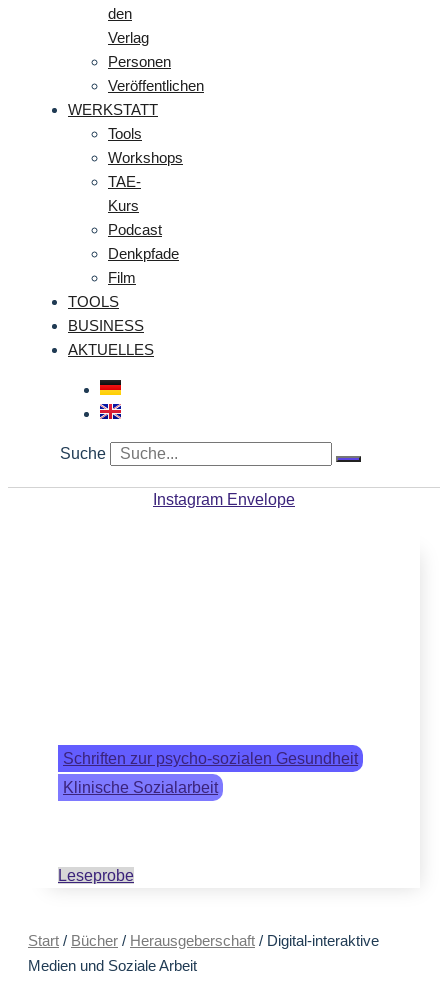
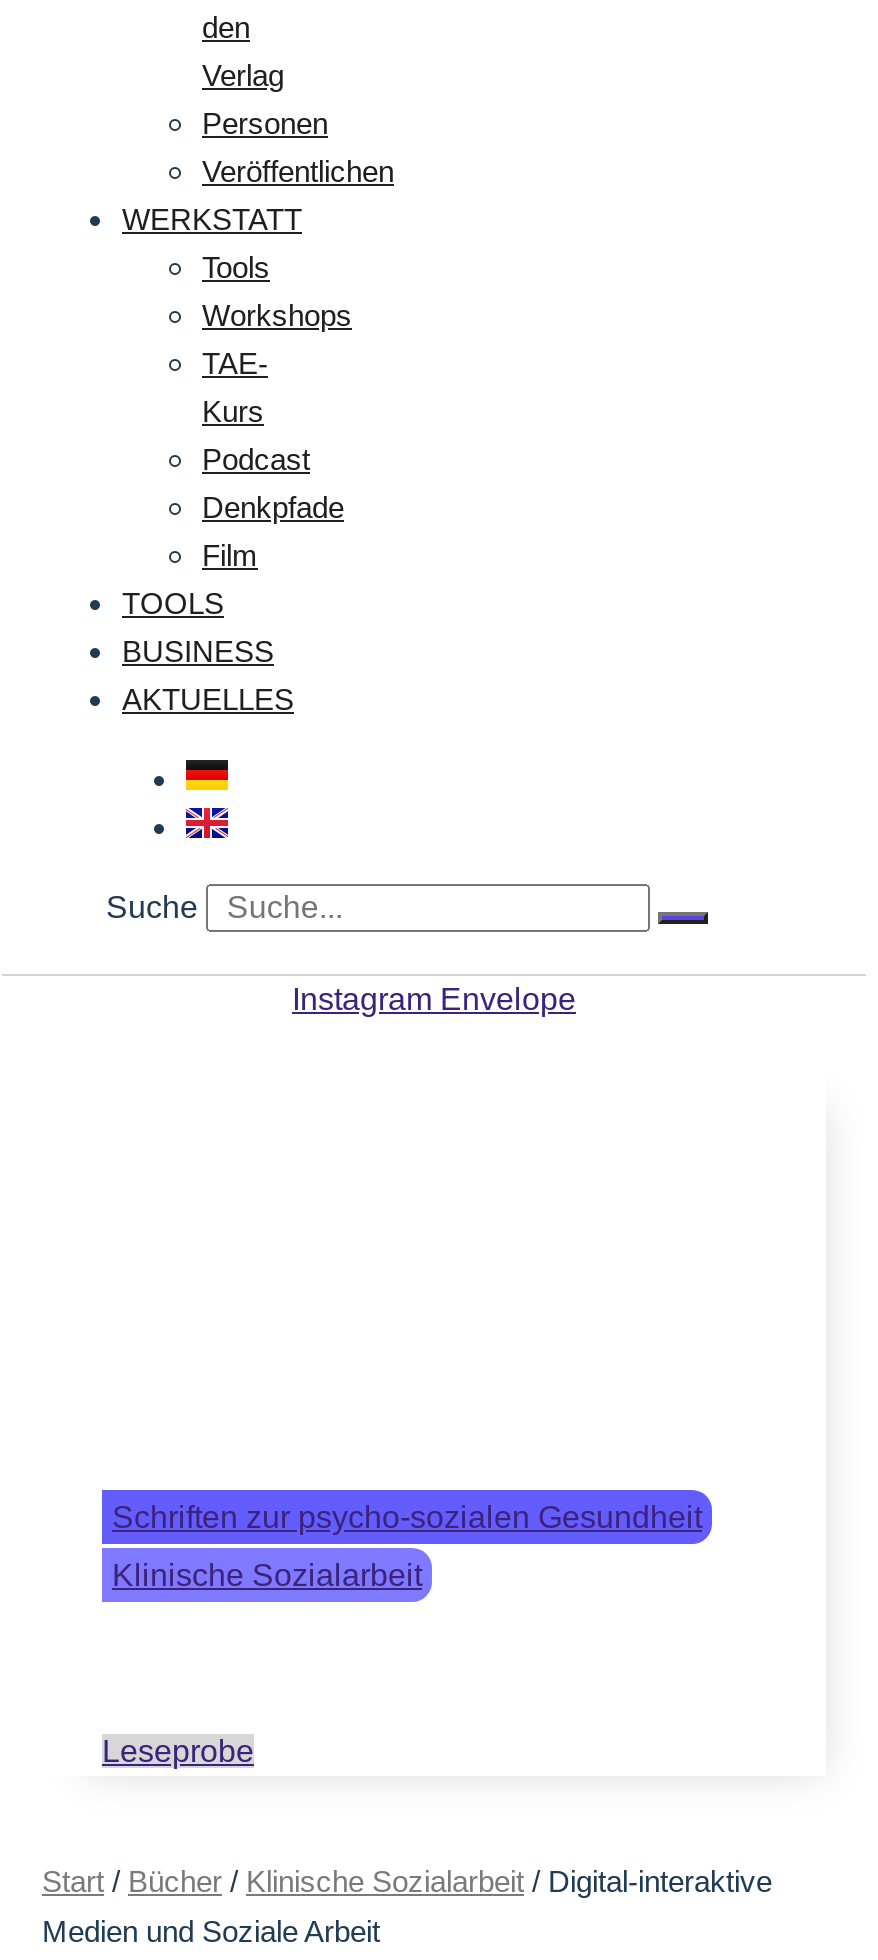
- Start / Bücher / Herausgeberschaft / Digital-interaktive
+ Start / Bücher / Klinische Sozialarbeit / Digital-interaktive
